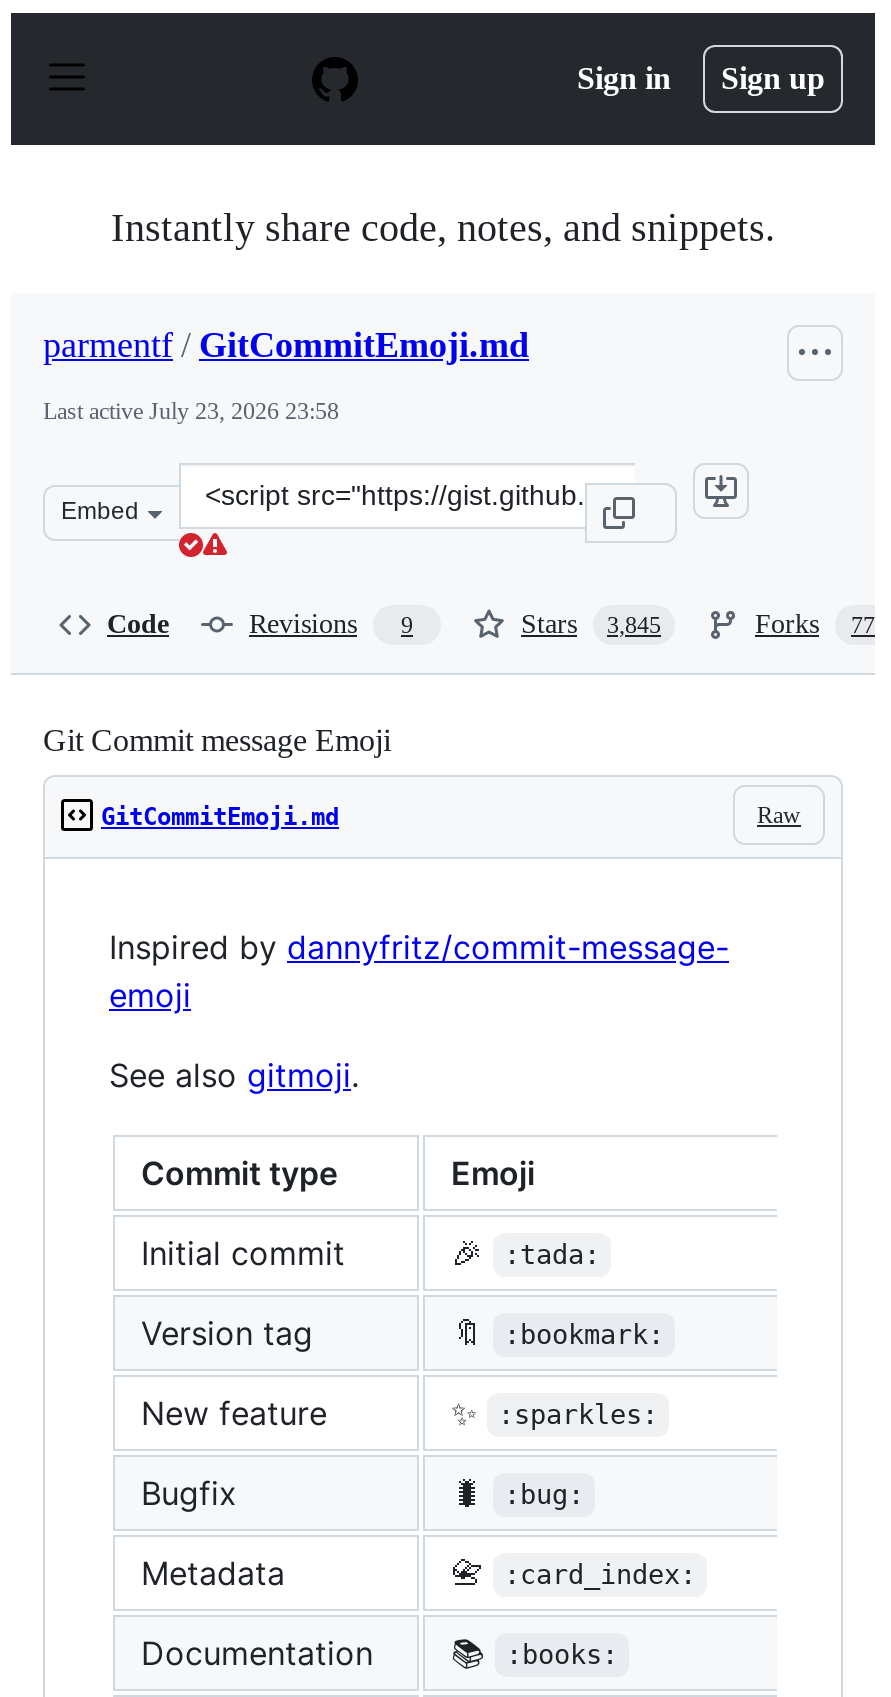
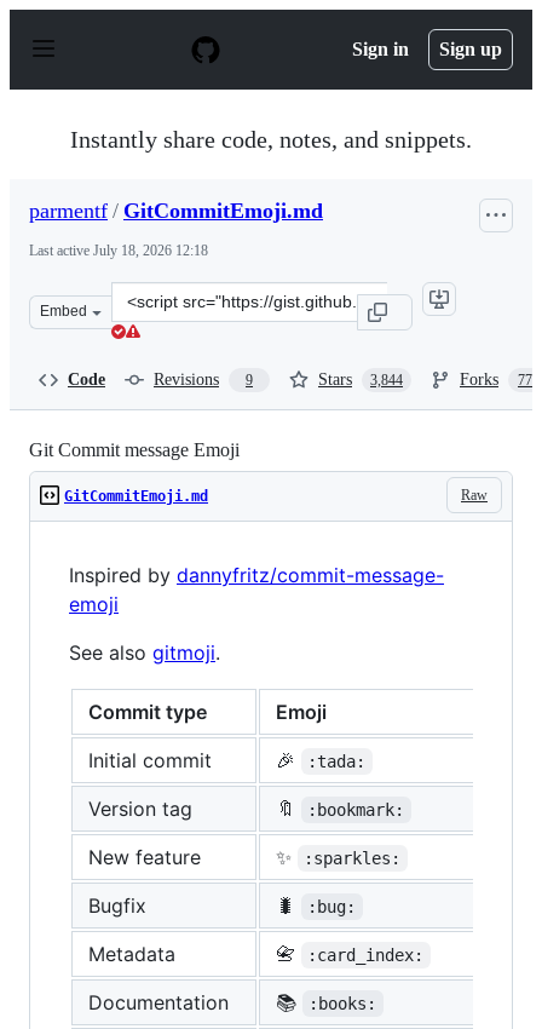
- Last active July 23, 2026 23:58
+ Last active July 18, 2026 12:18

- Stars 3,845
+ Stars 3,844
